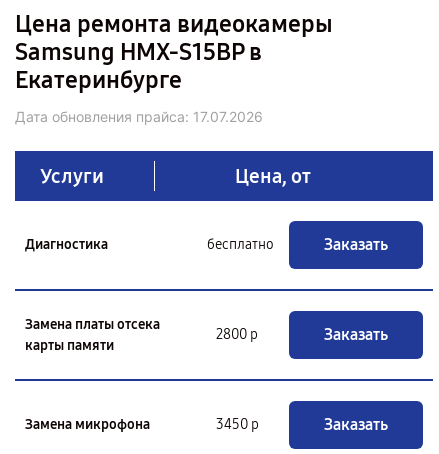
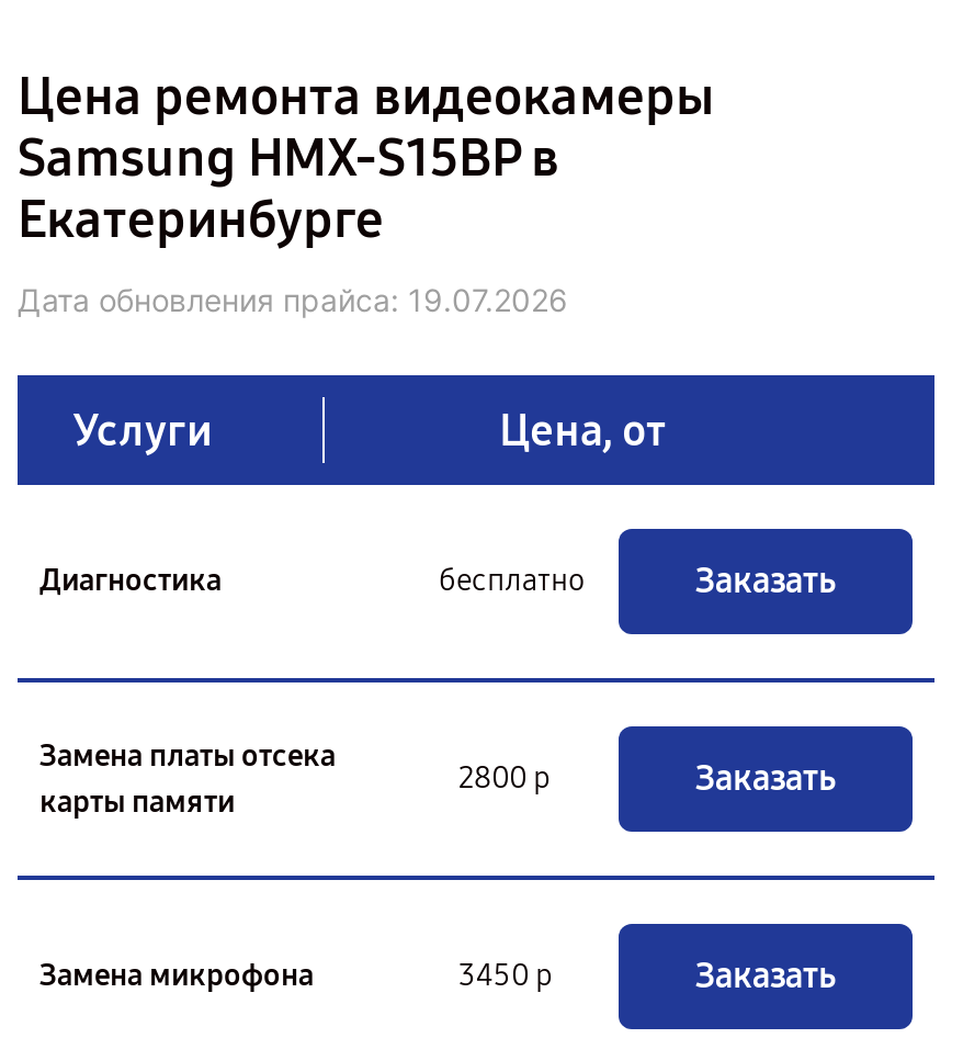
- Дата обновления прайса: 17.07.2026
+ Дата обновления прайса: 19.07.2026
